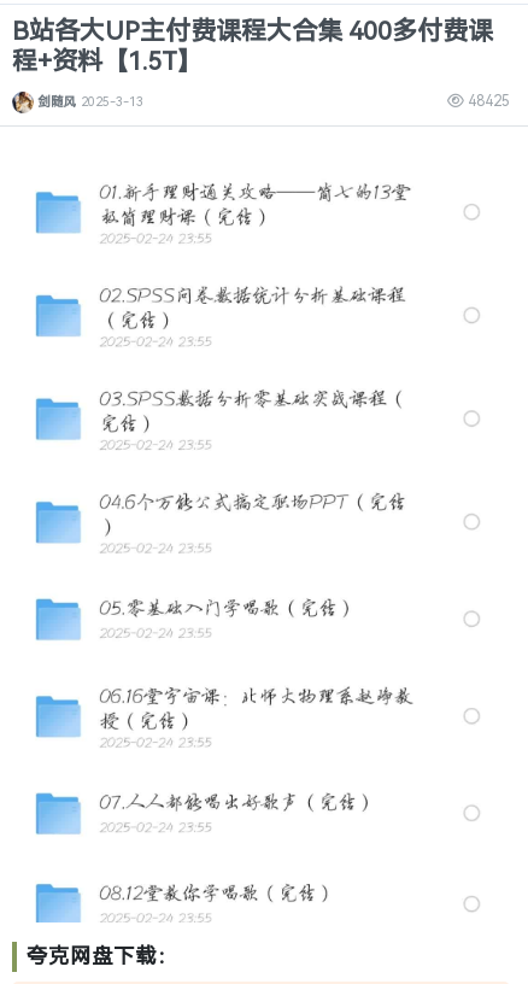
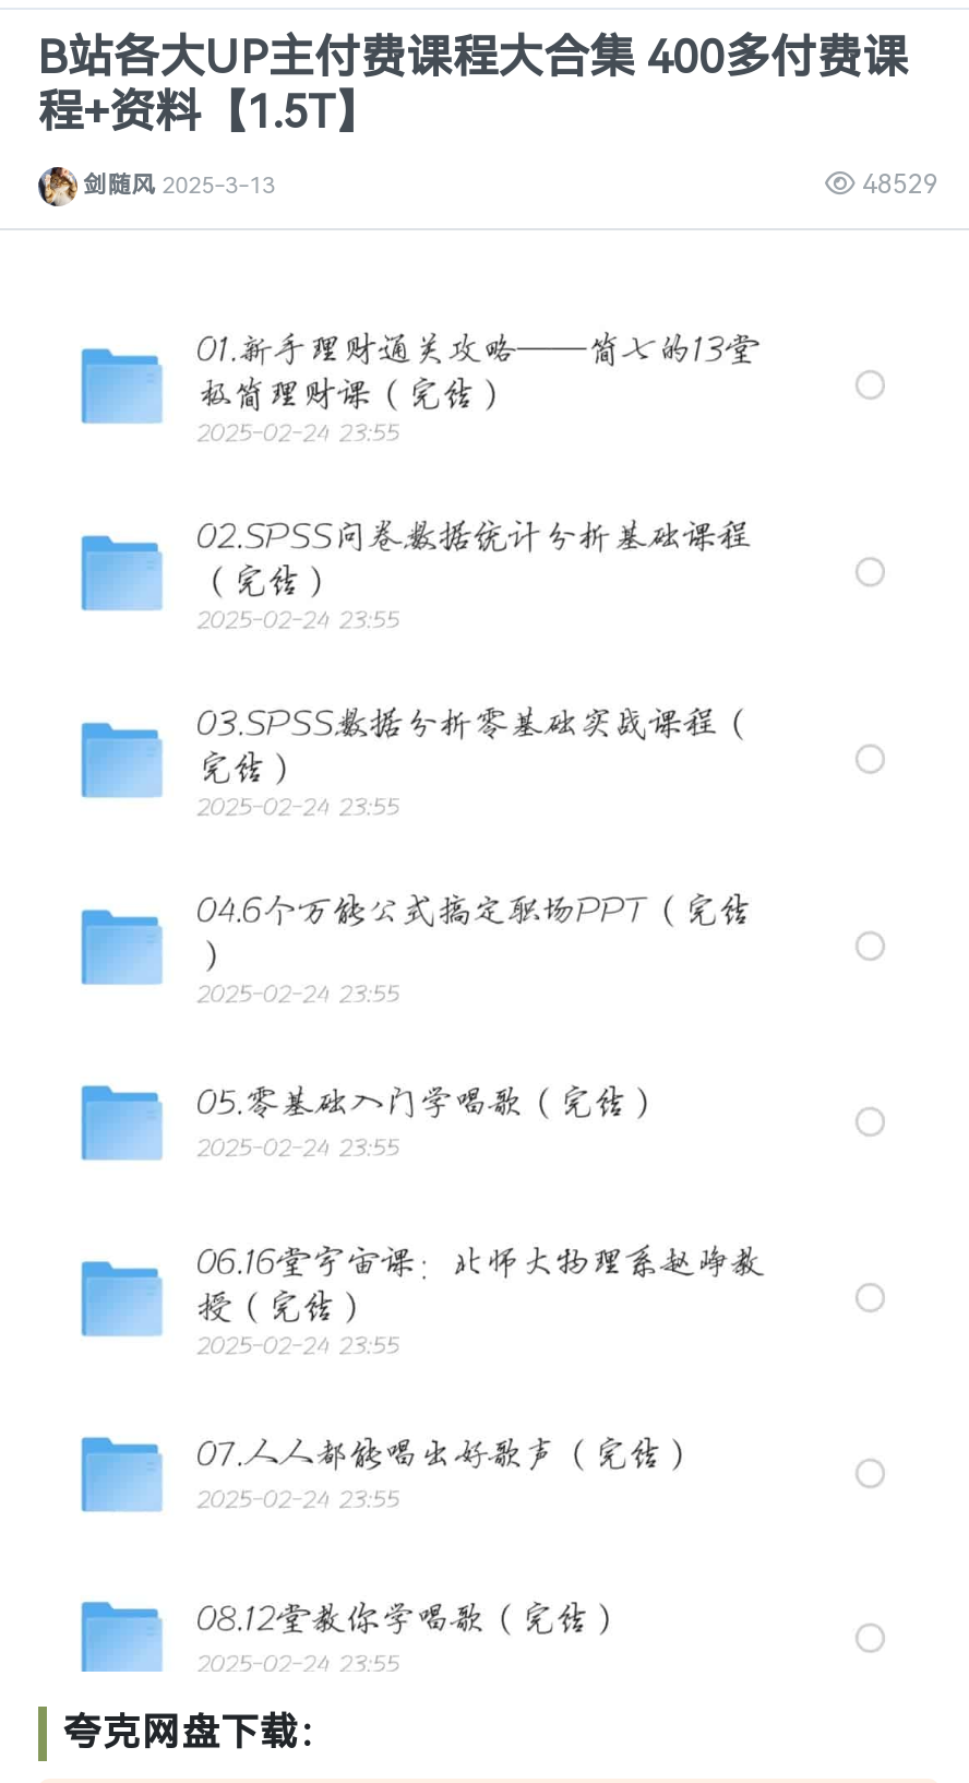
- 48425
+ 48529
